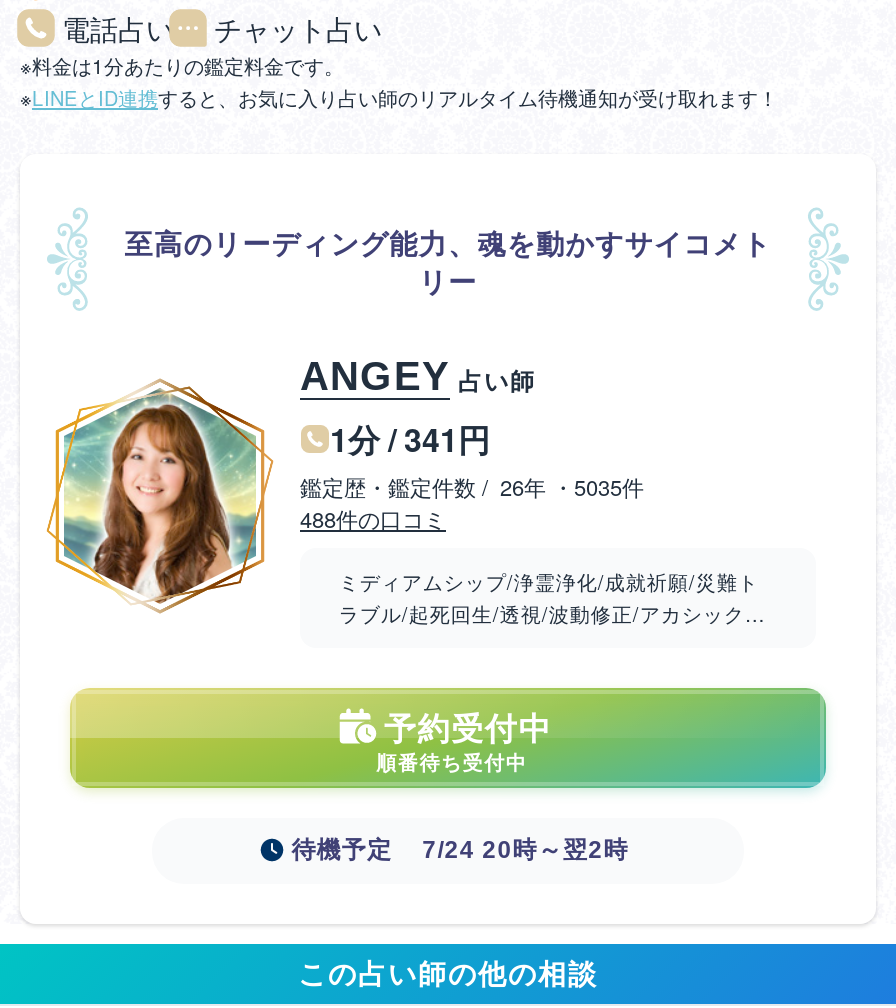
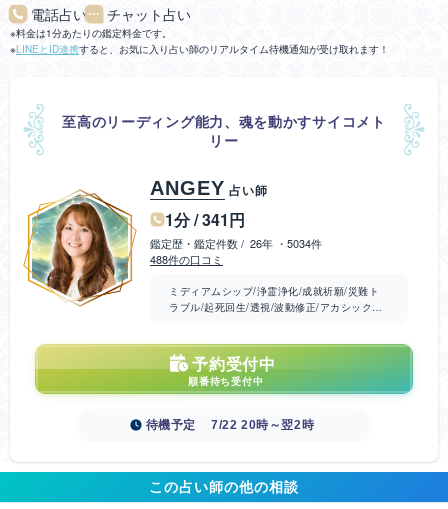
- 鑑定歴・鑑定件数 / 26年 ・5035件
+ 鑑定歴・鑑定件数 / 26年 ・5034件

- 待機予定 7/24 20時～翌2時
+ 待機予定 7/22 20時～翌2時
